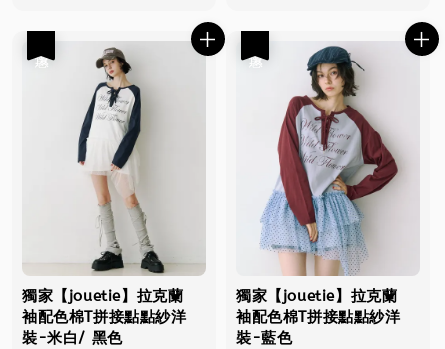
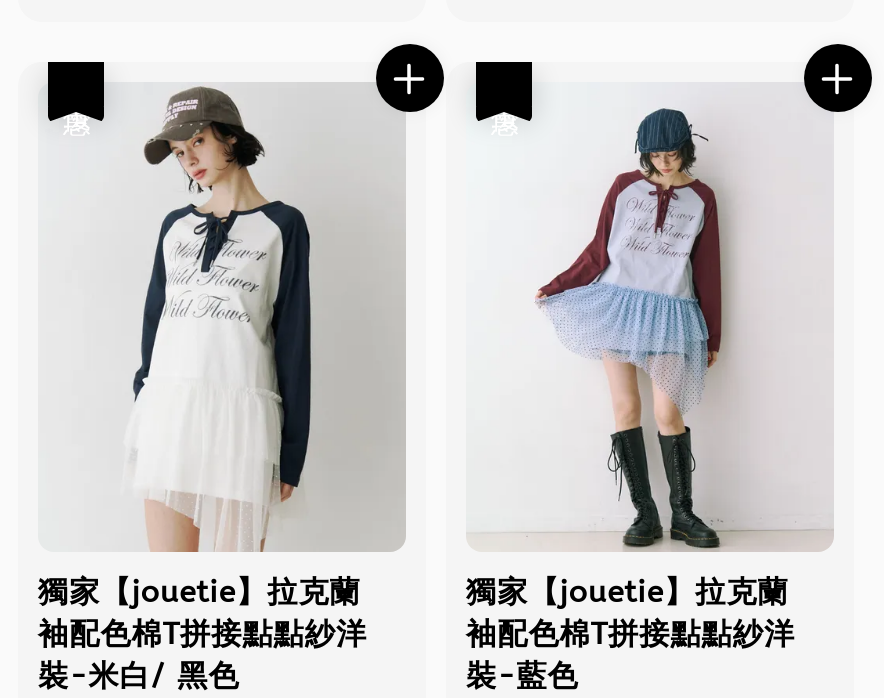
- [image]
+ [image]

- [image]
+ [image]
